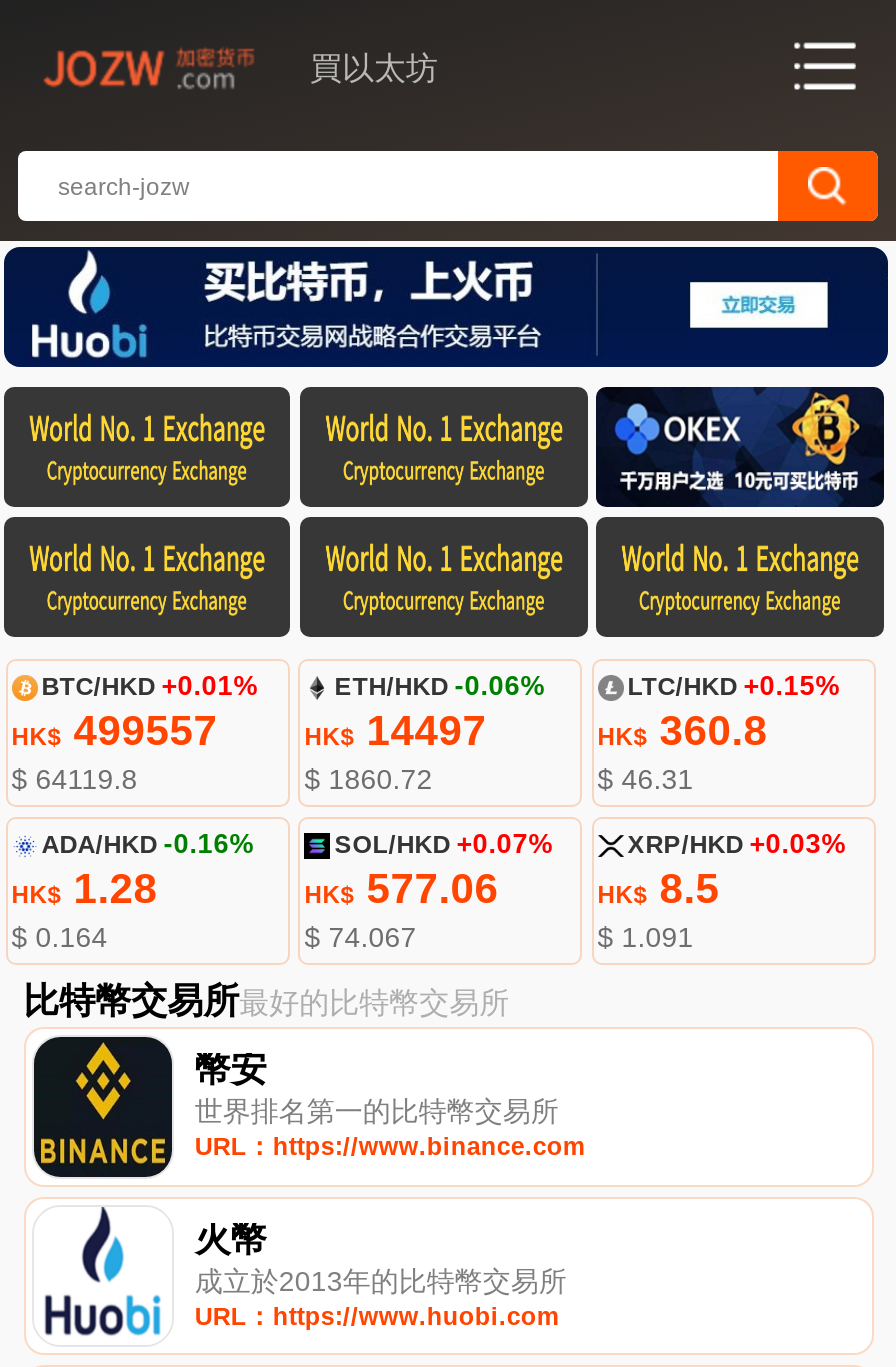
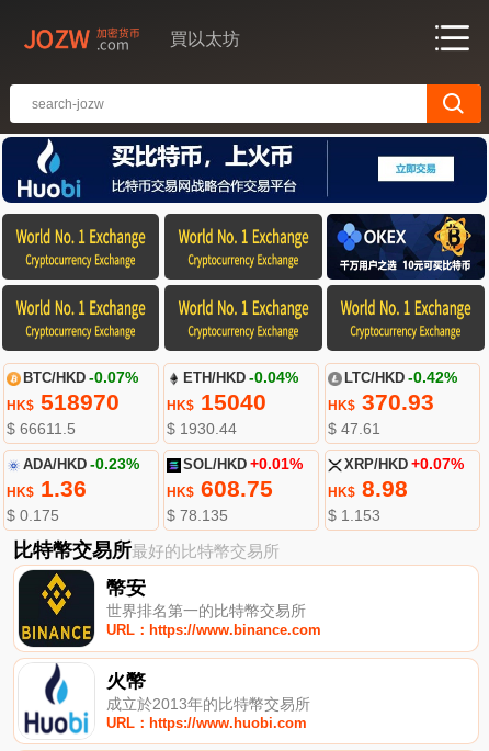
- BTC/HKD +0.01%
- HK$499557
- $ 64119.8
+ BTC/HKD -0.07%
+ HK$518970
+ $ 66611.5

- ETH/HKD -0.06%
- HK$14497
- $ 1860.72
+ ETH/HKD -0.04%
+ HK$15040
+ $ 1930.44

- LTC/HKD +0.15%
- HK$360.8
- $ 46.31
+ LTC/HKD -0.42%
+ HK$370.93
+ $ 47.61

- ADA/HKD -0.16%
- HK$1.28
- $ 0.164
+ ADA/HKD -0.23%
+ HK$1.36
+ $ 0.175

- SOL/HKD +0.07%
- HK$577.06
- $ 74.067
+ SOL/HKD +0.01%
+ HK$608.75
+ $ 78.135

- XRP/HKD +0.03%
- HK$8.5
- $ 1.091
+ XRP/HKD +0.07%
+ HK$8.98
+ $ 1.153
